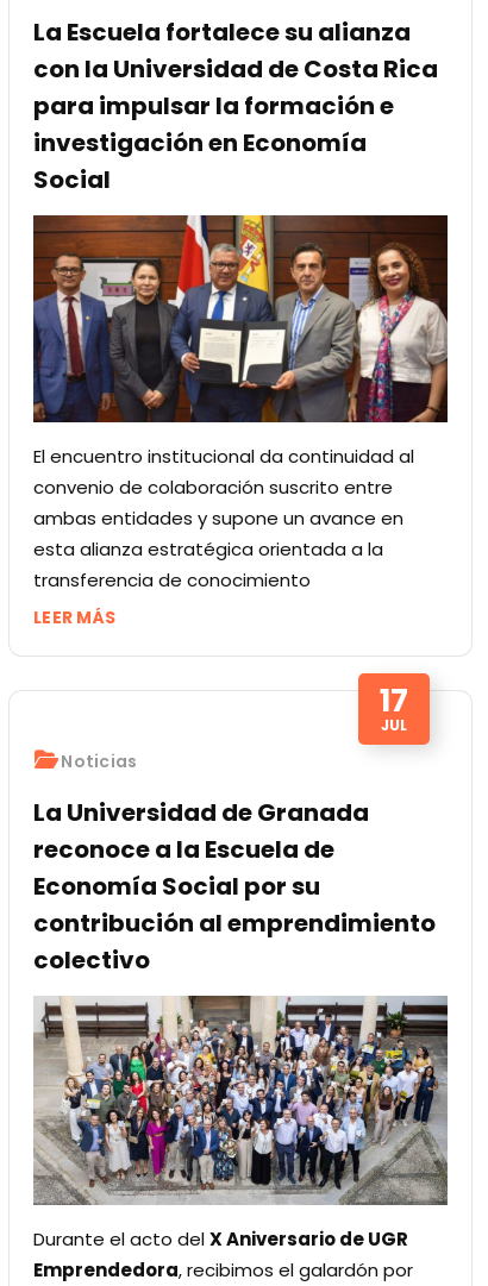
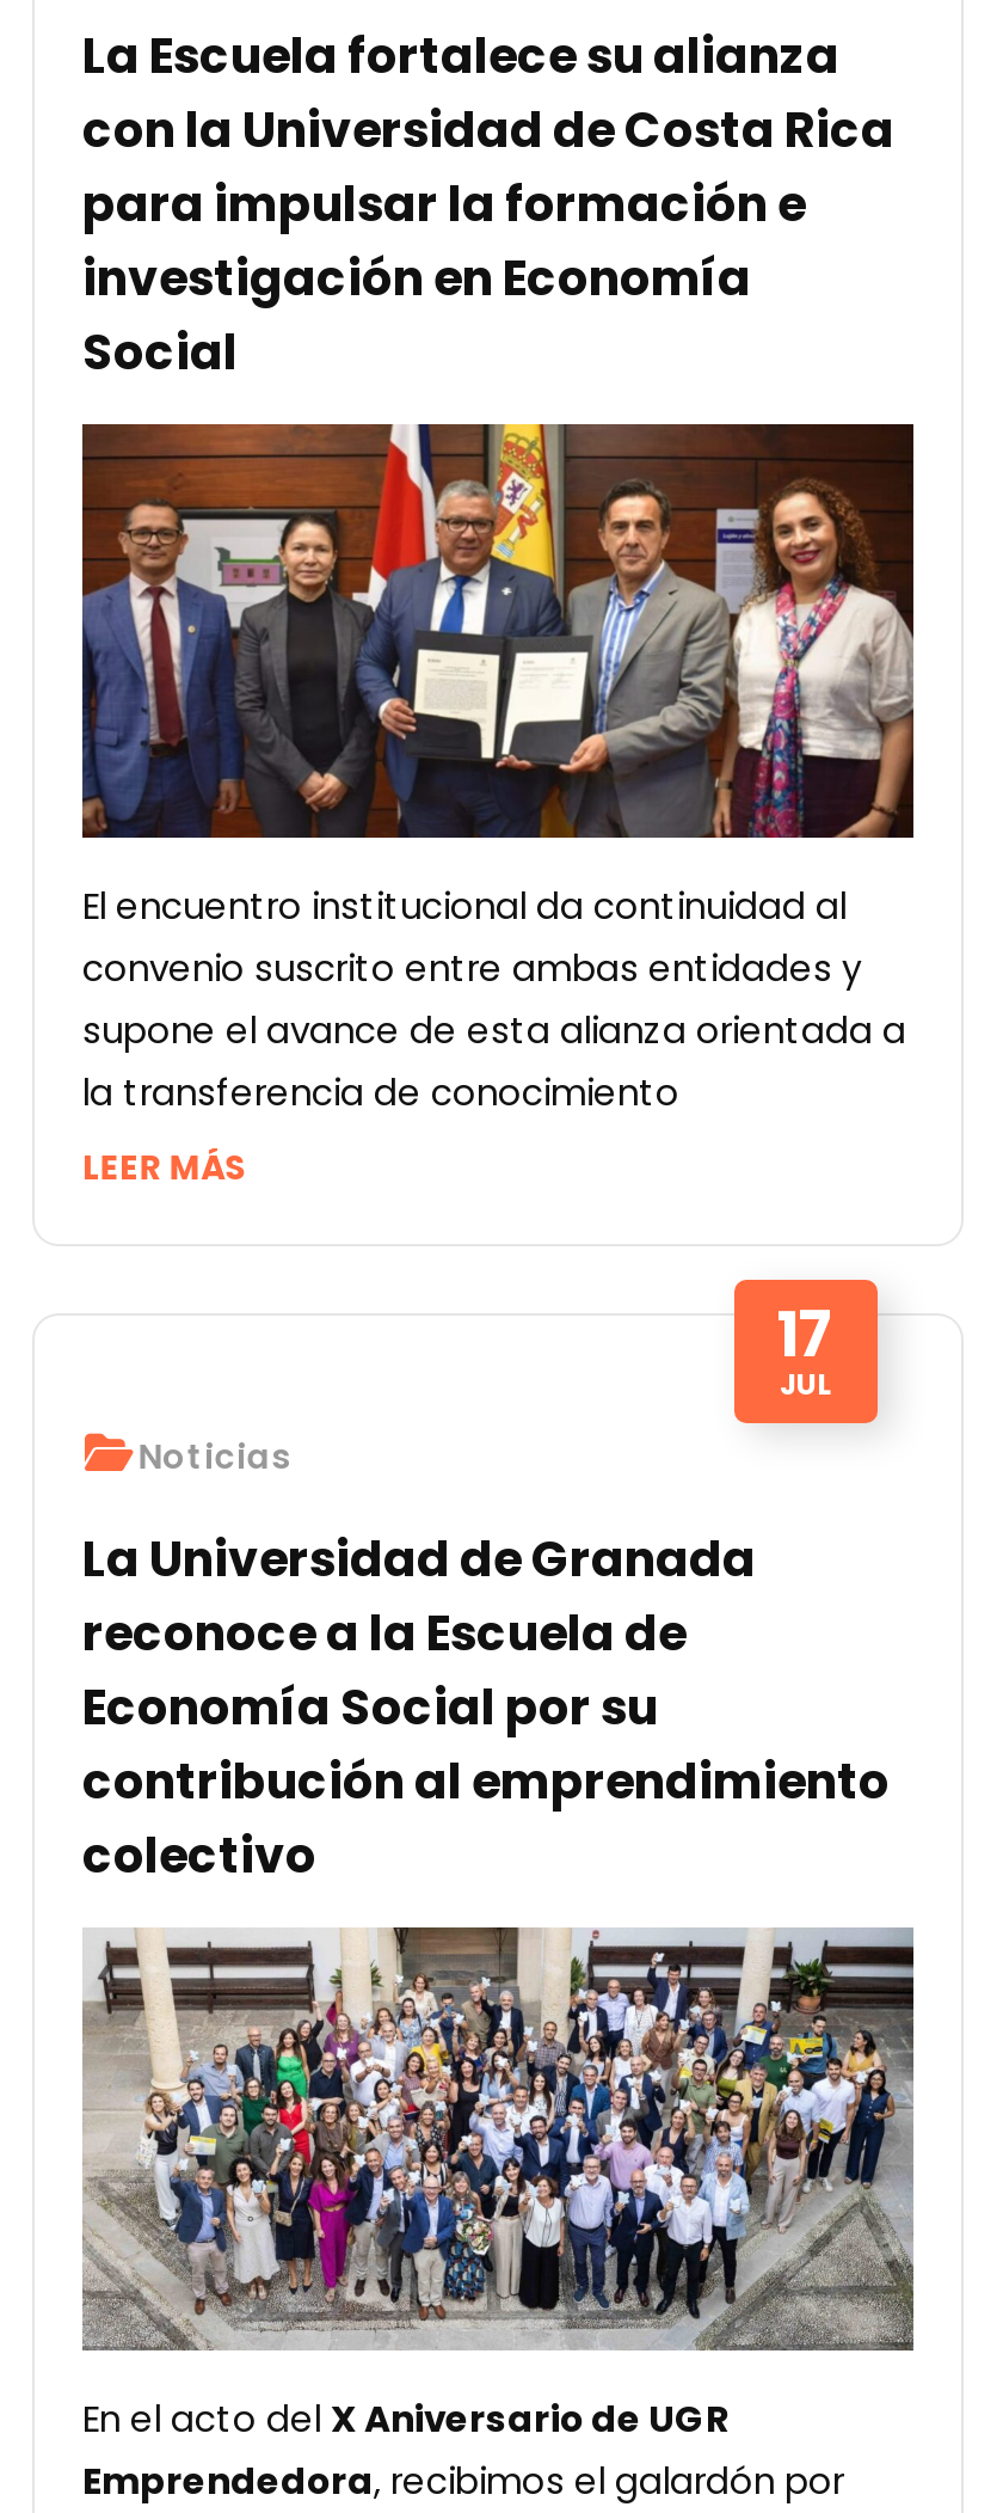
- convenio de colaboración suscrito entre
- ambas entidades y supone un avance en
- esta alianza estratégica orientada a la
- transferencia de conocimiento
+ convenio suscrito entre ambas entidades y
+ supone el avance de esta alianza orientada a
+ la transferencia de conocimiento

- Durante el acto del X Aniversario de UGR
+ En el acto del X Aniversario de UGR
